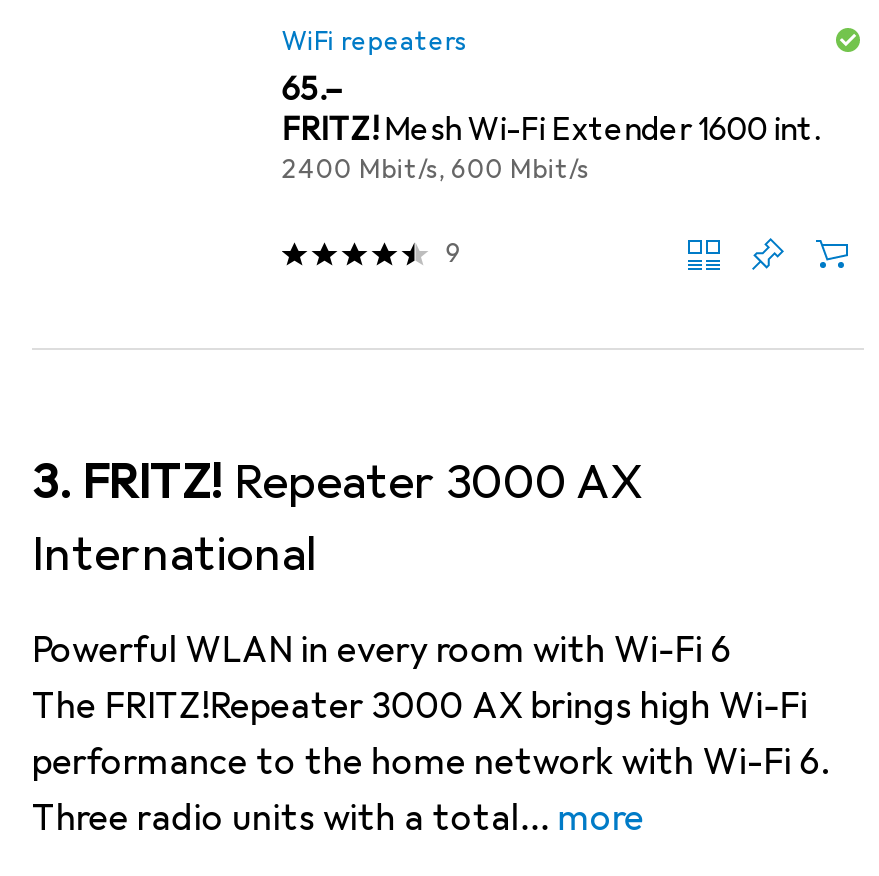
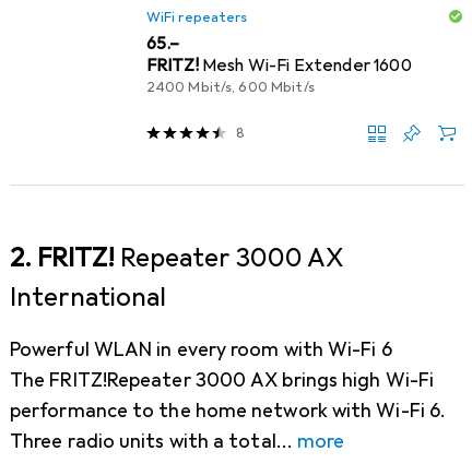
- FRITZ! Mesh Wi-Fi Extender 1600 int.
+ FRITZ! Mesh Wi-Fi Extender 1600

- 9
+ 8

- 3. FRITZ! Repeater 3000 AX
+ 2. FRITZ! Repeater 3000 AX
